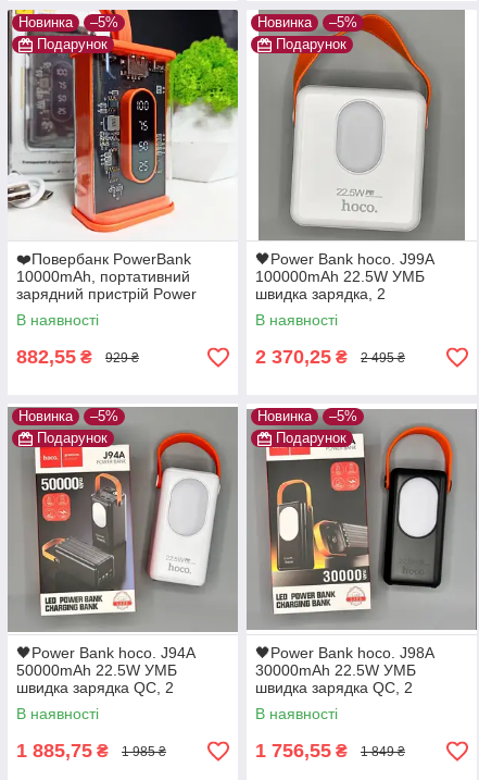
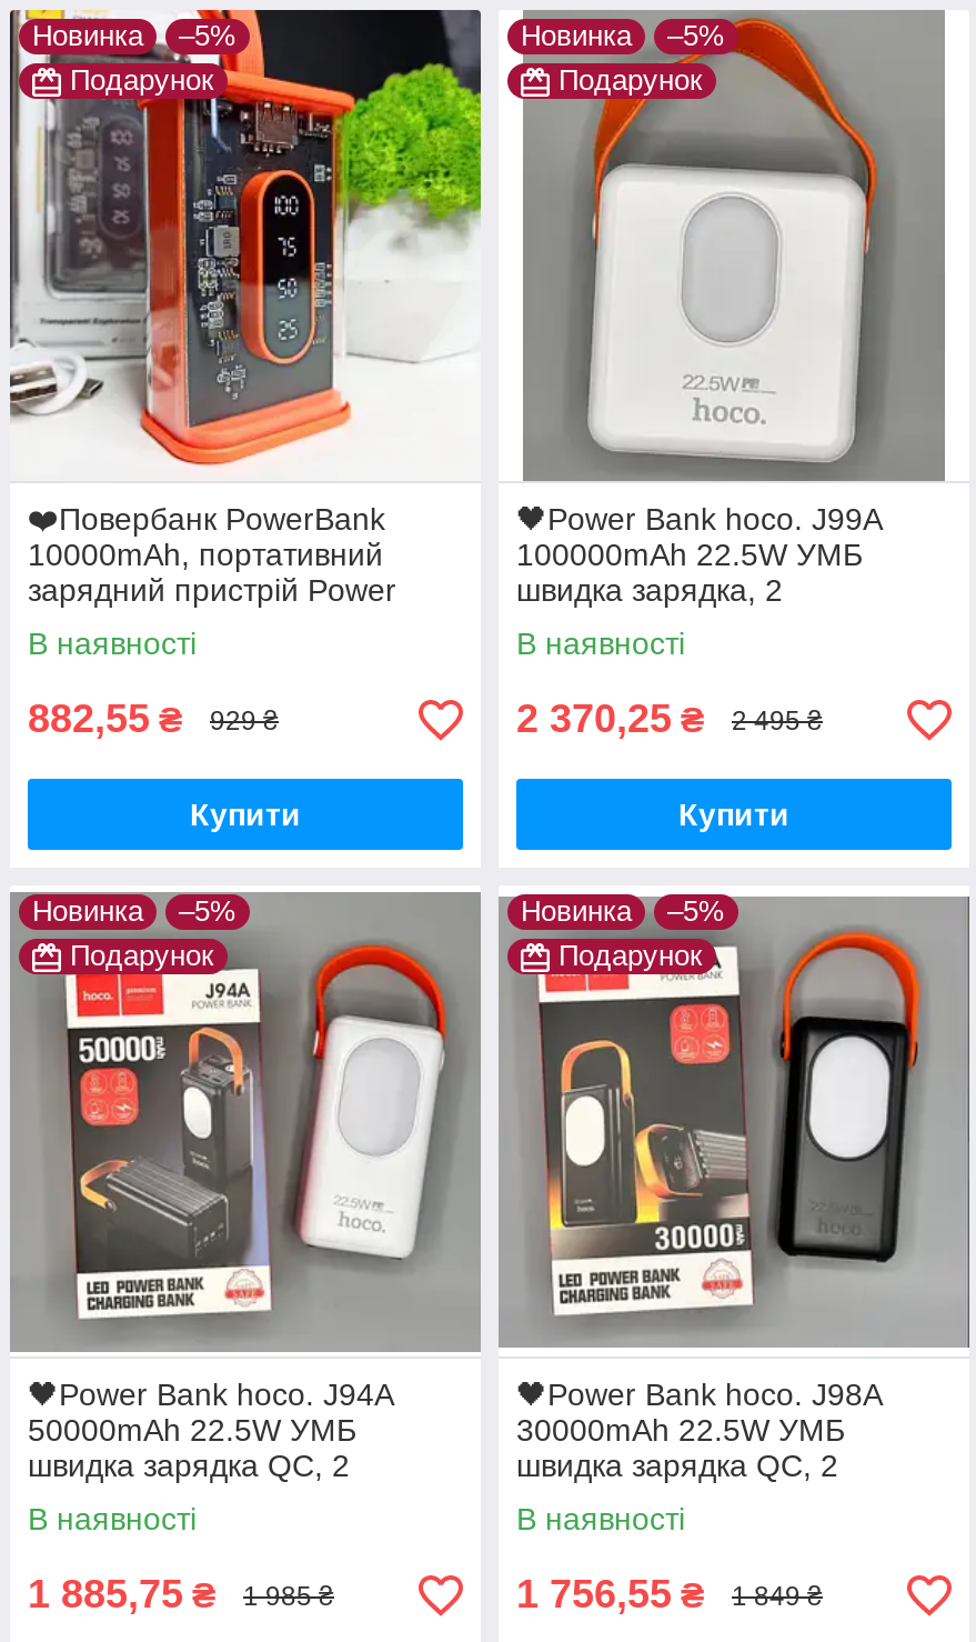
+ Купити

+ Купити
